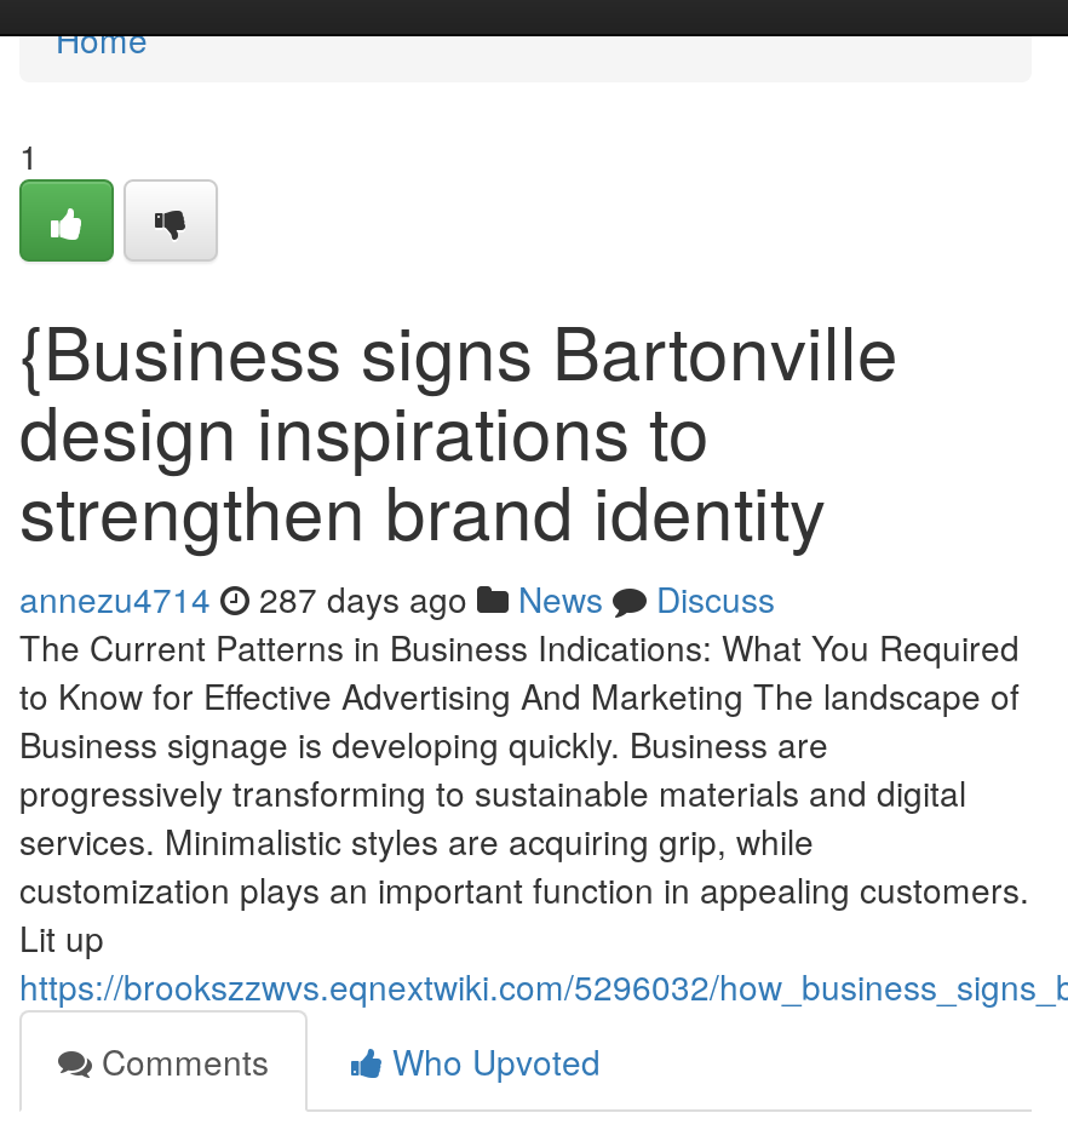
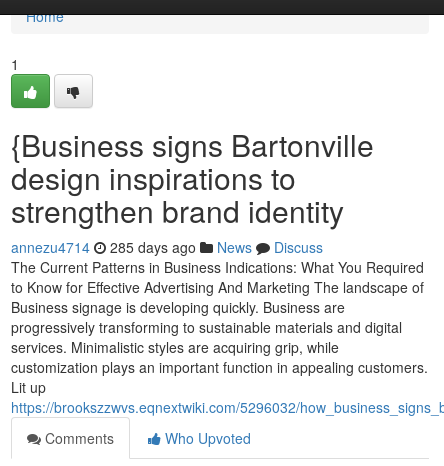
- annezu4714 287 days ago News Discuss
+ annezu4714 285 days ago News Discuss
